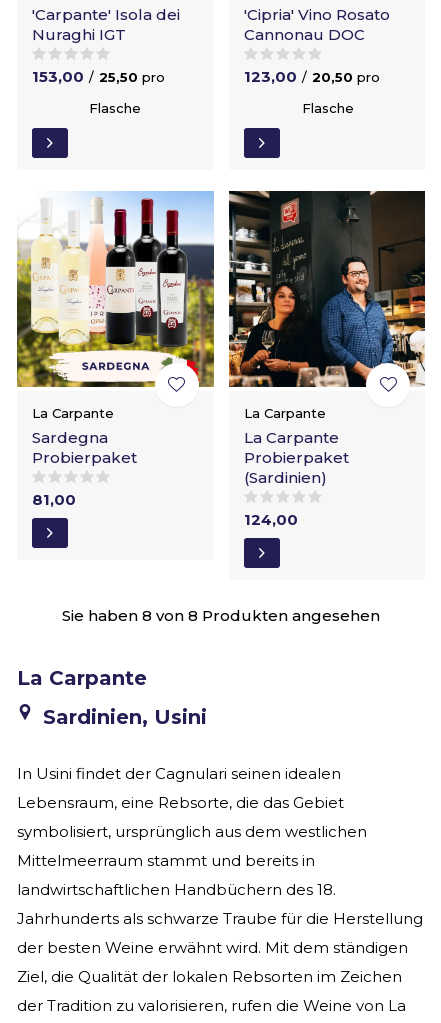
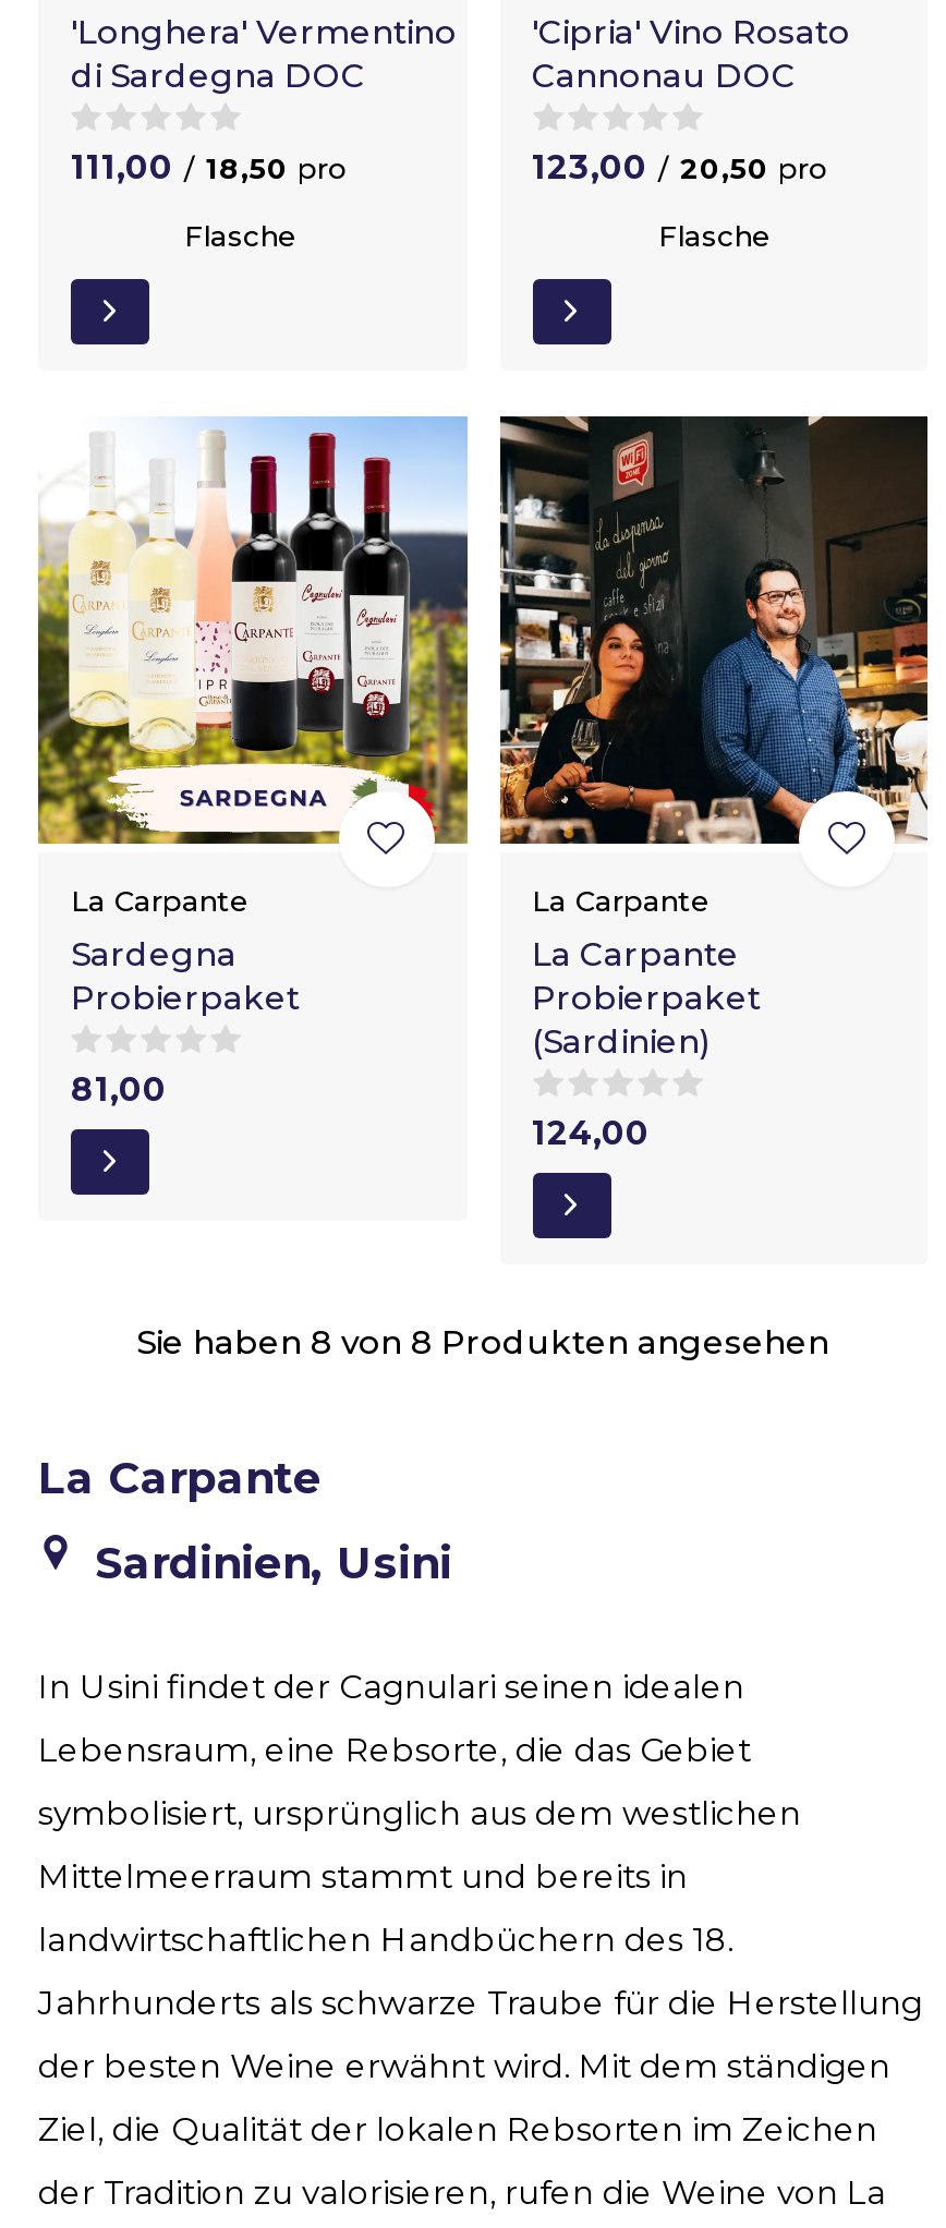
- 'Carpante' Isola dei
- Nuraghi IGT
+ 'Longhera' Vermentino
+ di Sardegna DOC

- 153,00 / 25,50 pro
+ 111,00 / 18,50 pro
